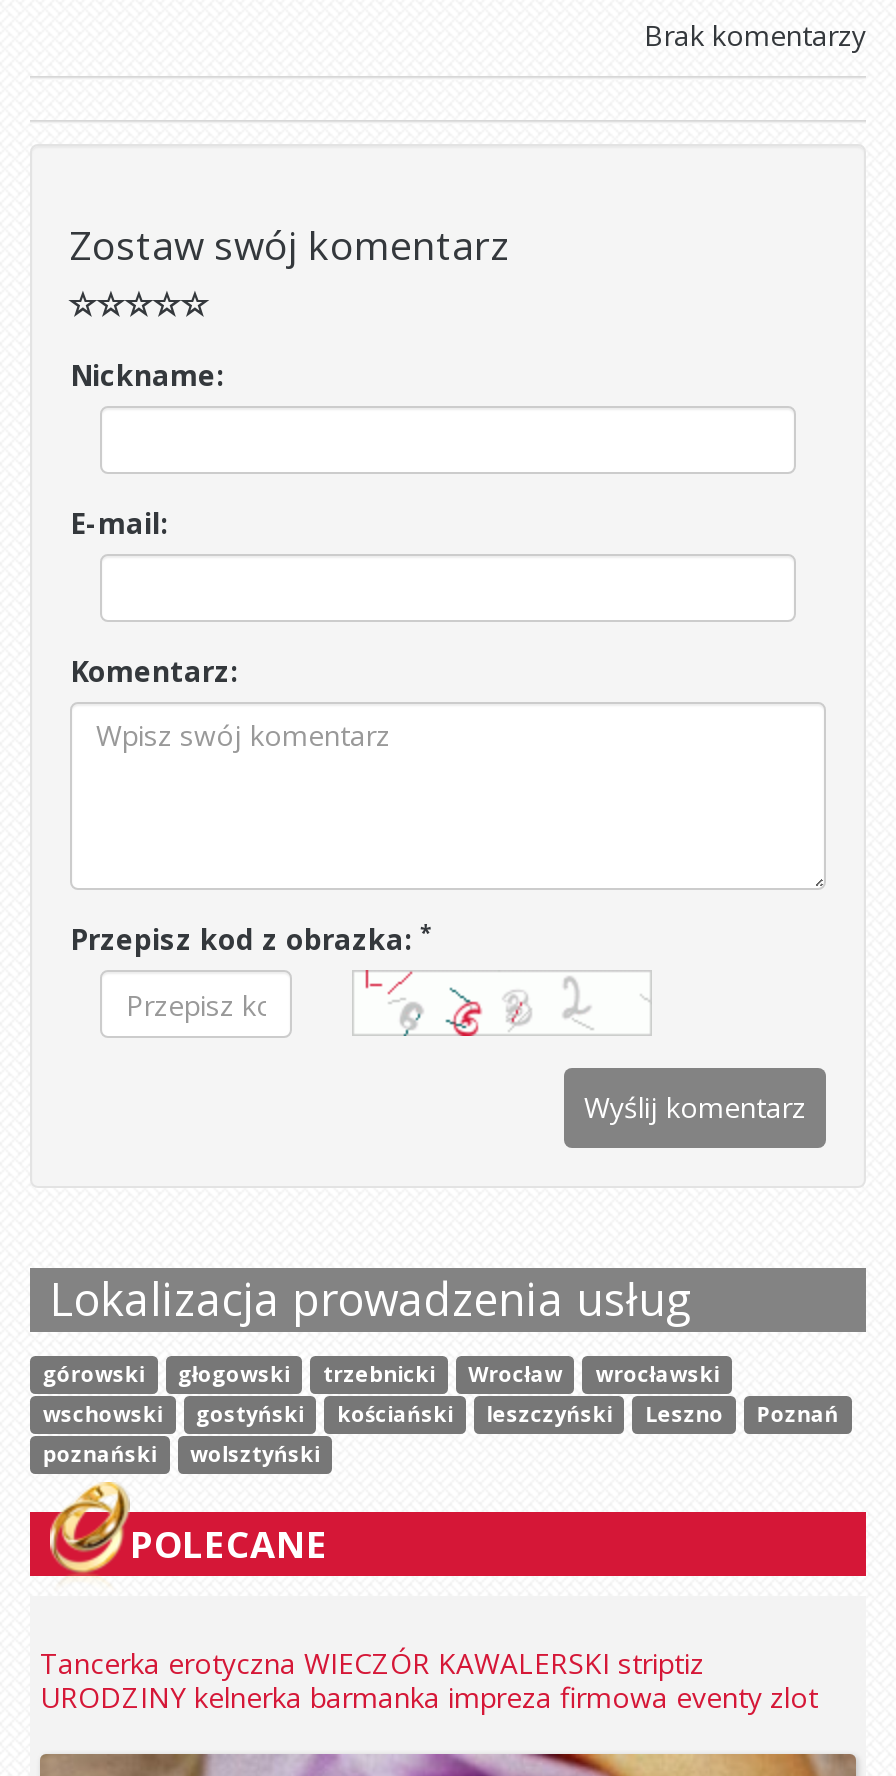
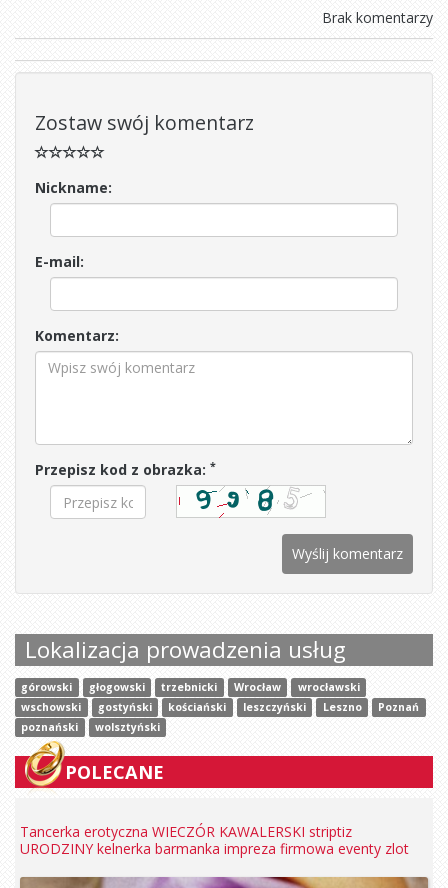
- [image]
+ [image]
